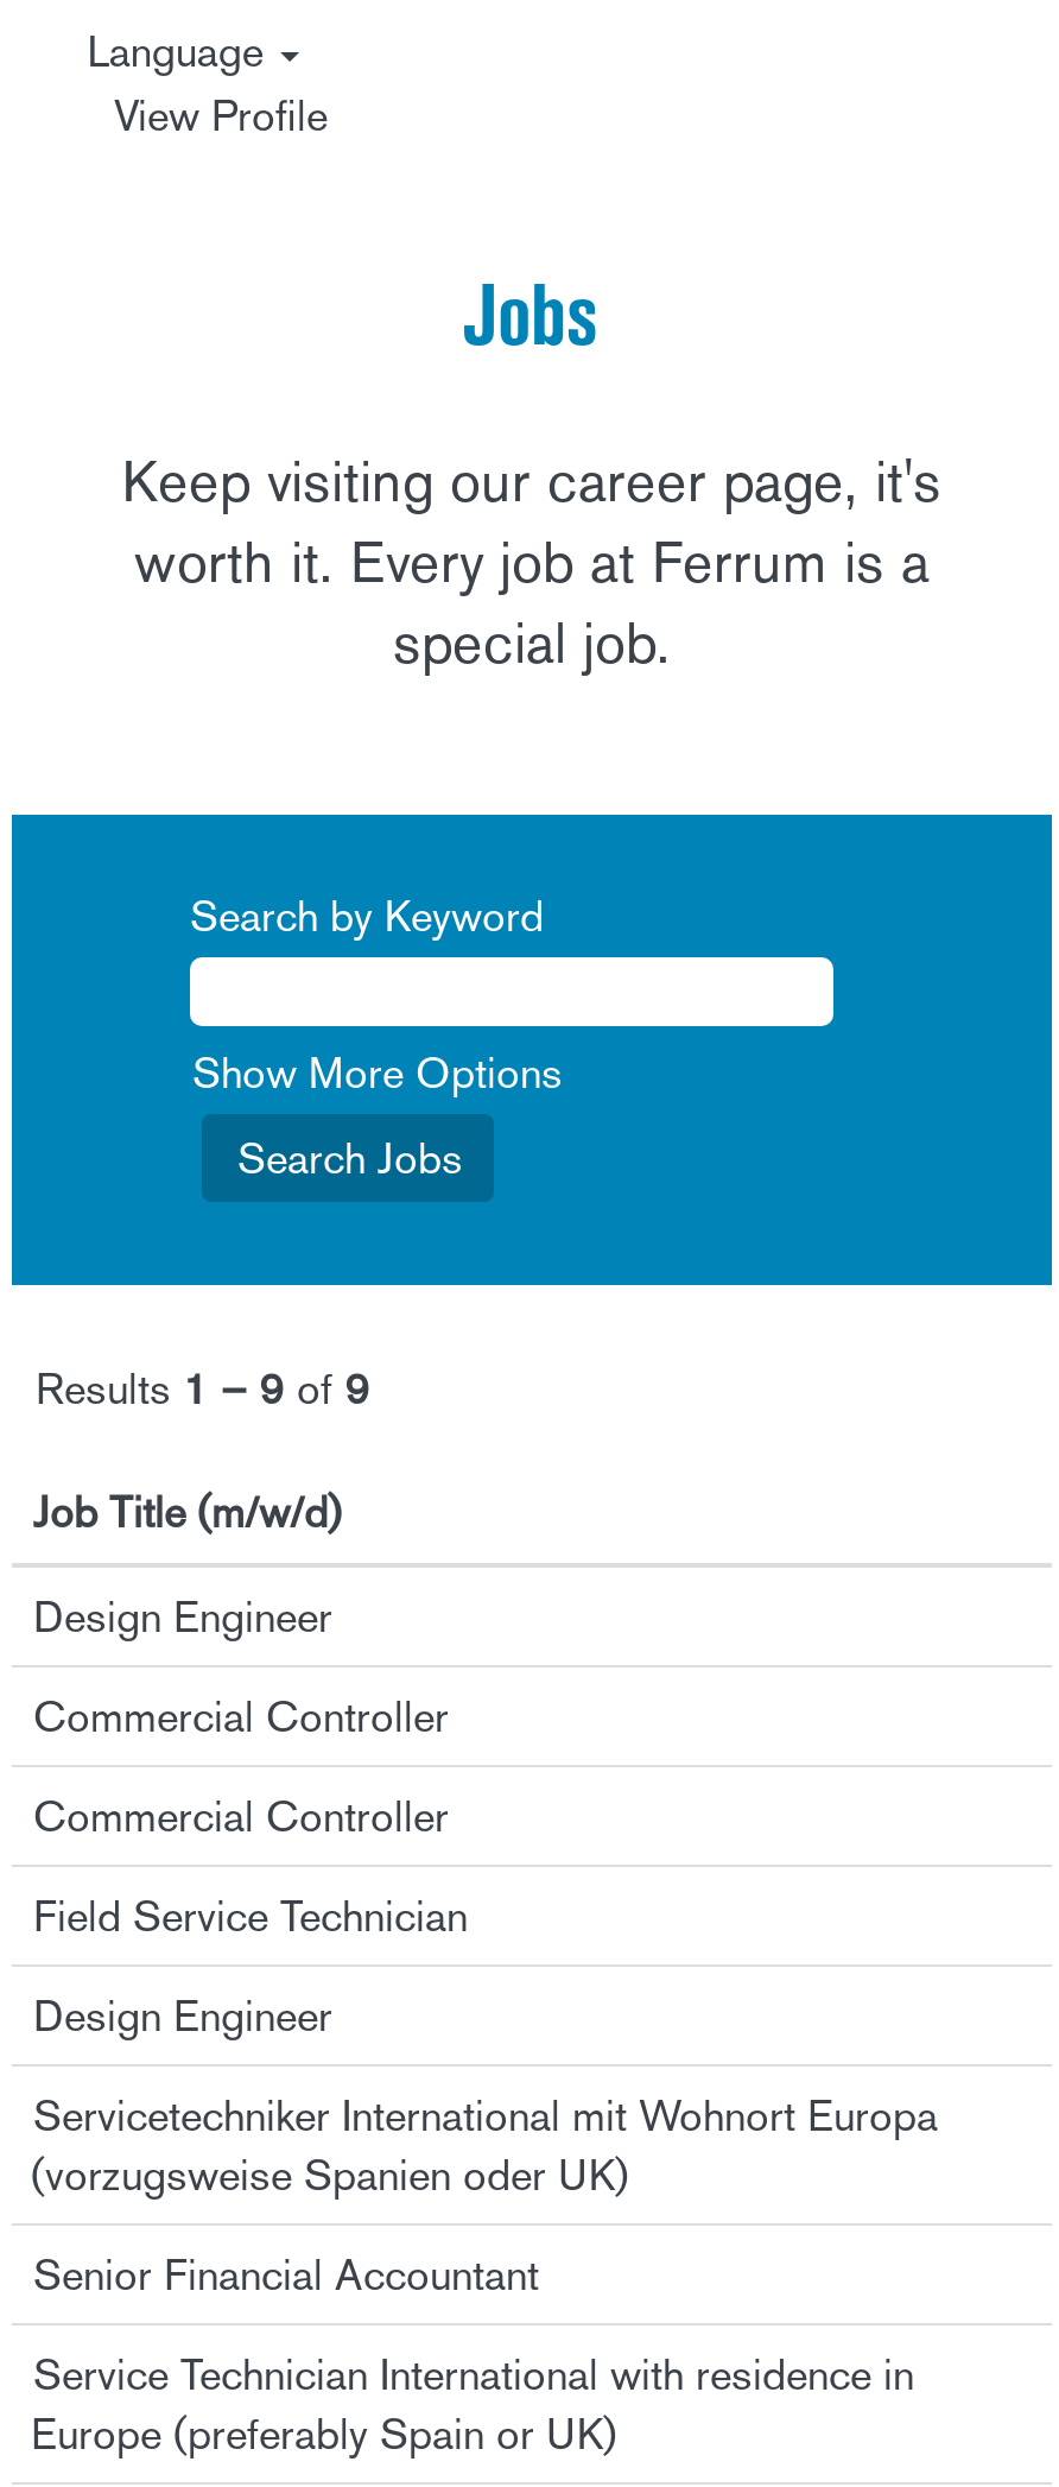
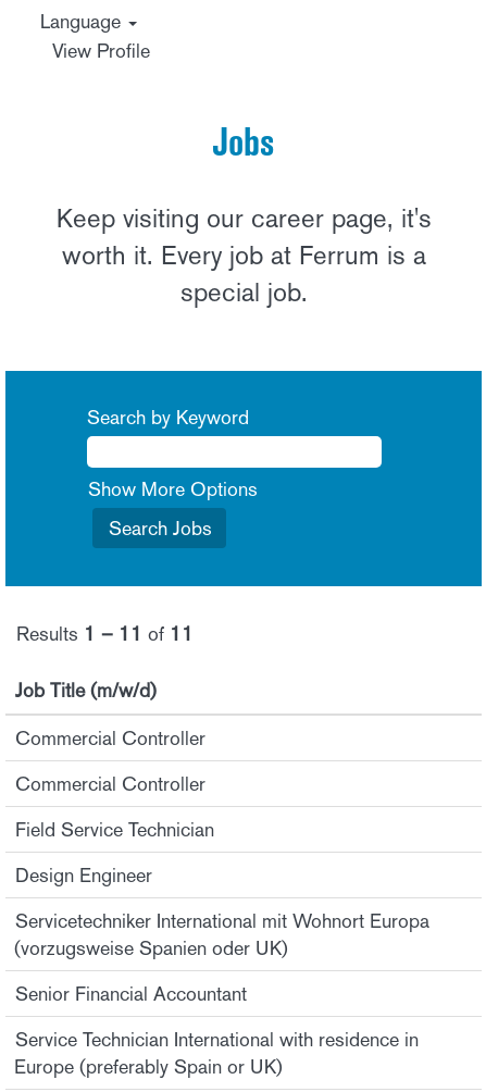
- Results 1 – 9 of 9
+ Results 1 – 11 of 11

- Design Engineer
